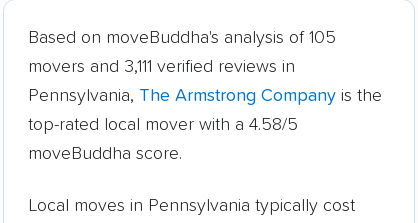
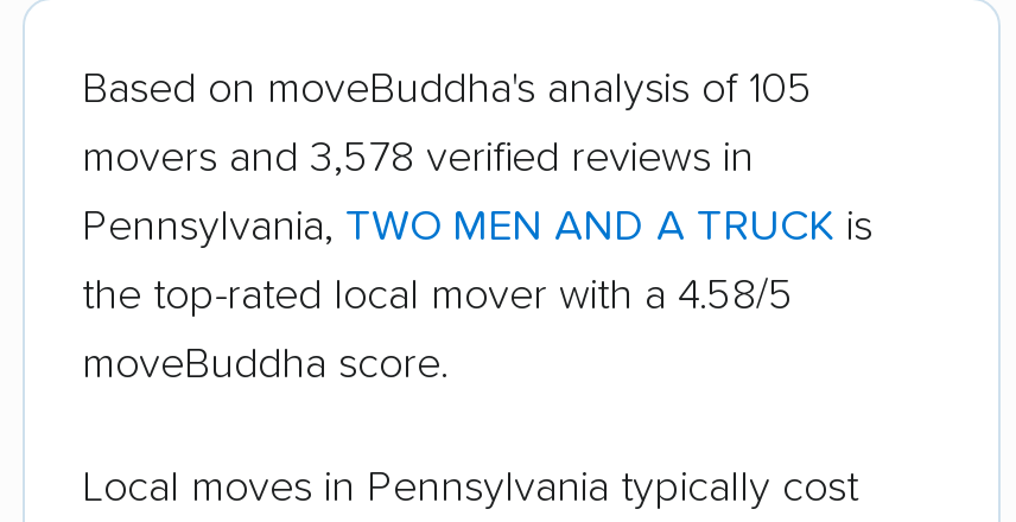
- movers and 3,111 verified reviews in
+ movers and 3,578 verified reviews in

- Pennsylvania, The Armstrong Company is the
+ Pennsylvania, TWO MEN AND A TRUCK is

- top-rated local mover with a 4.58/5
+ the top-rated local mover with a 4.58/5
